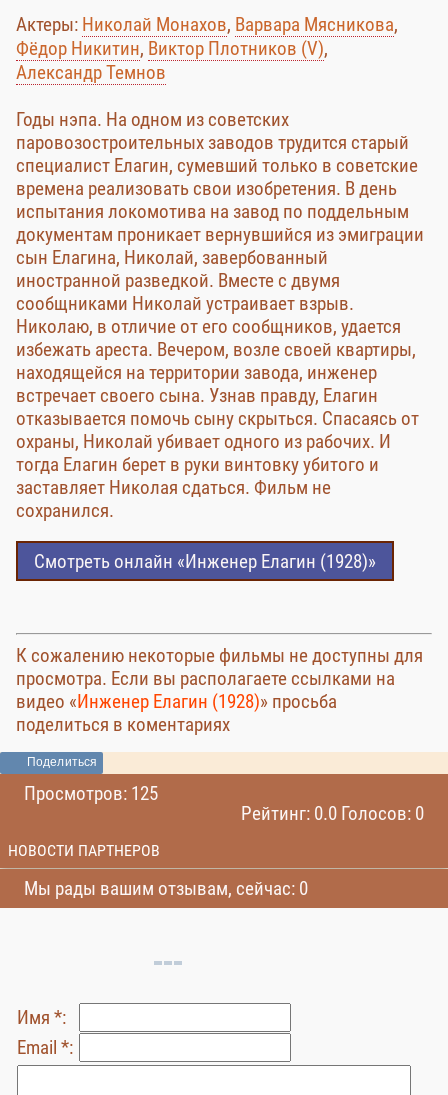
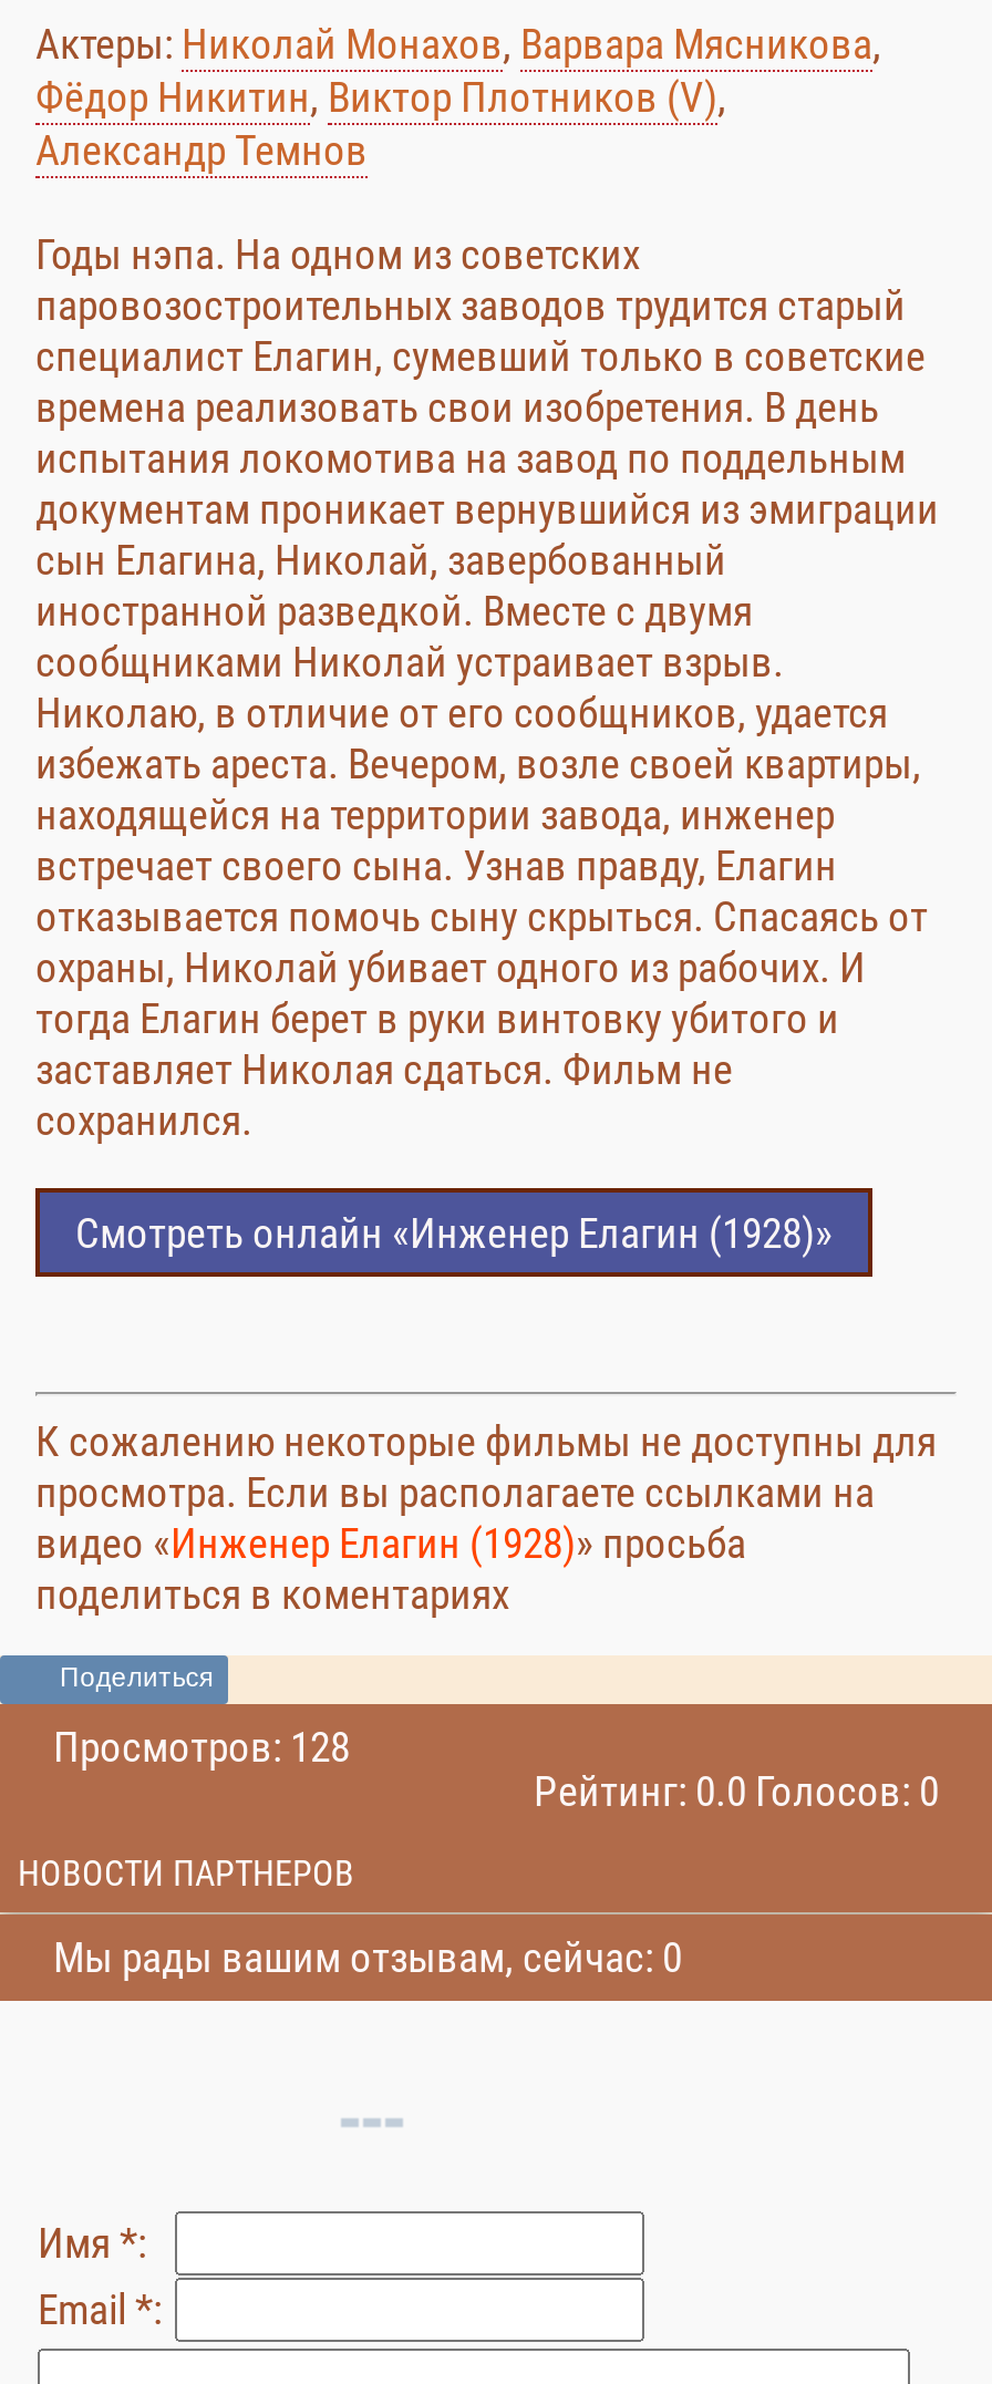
- Просмотров: 125
+ Просмотров: 128
